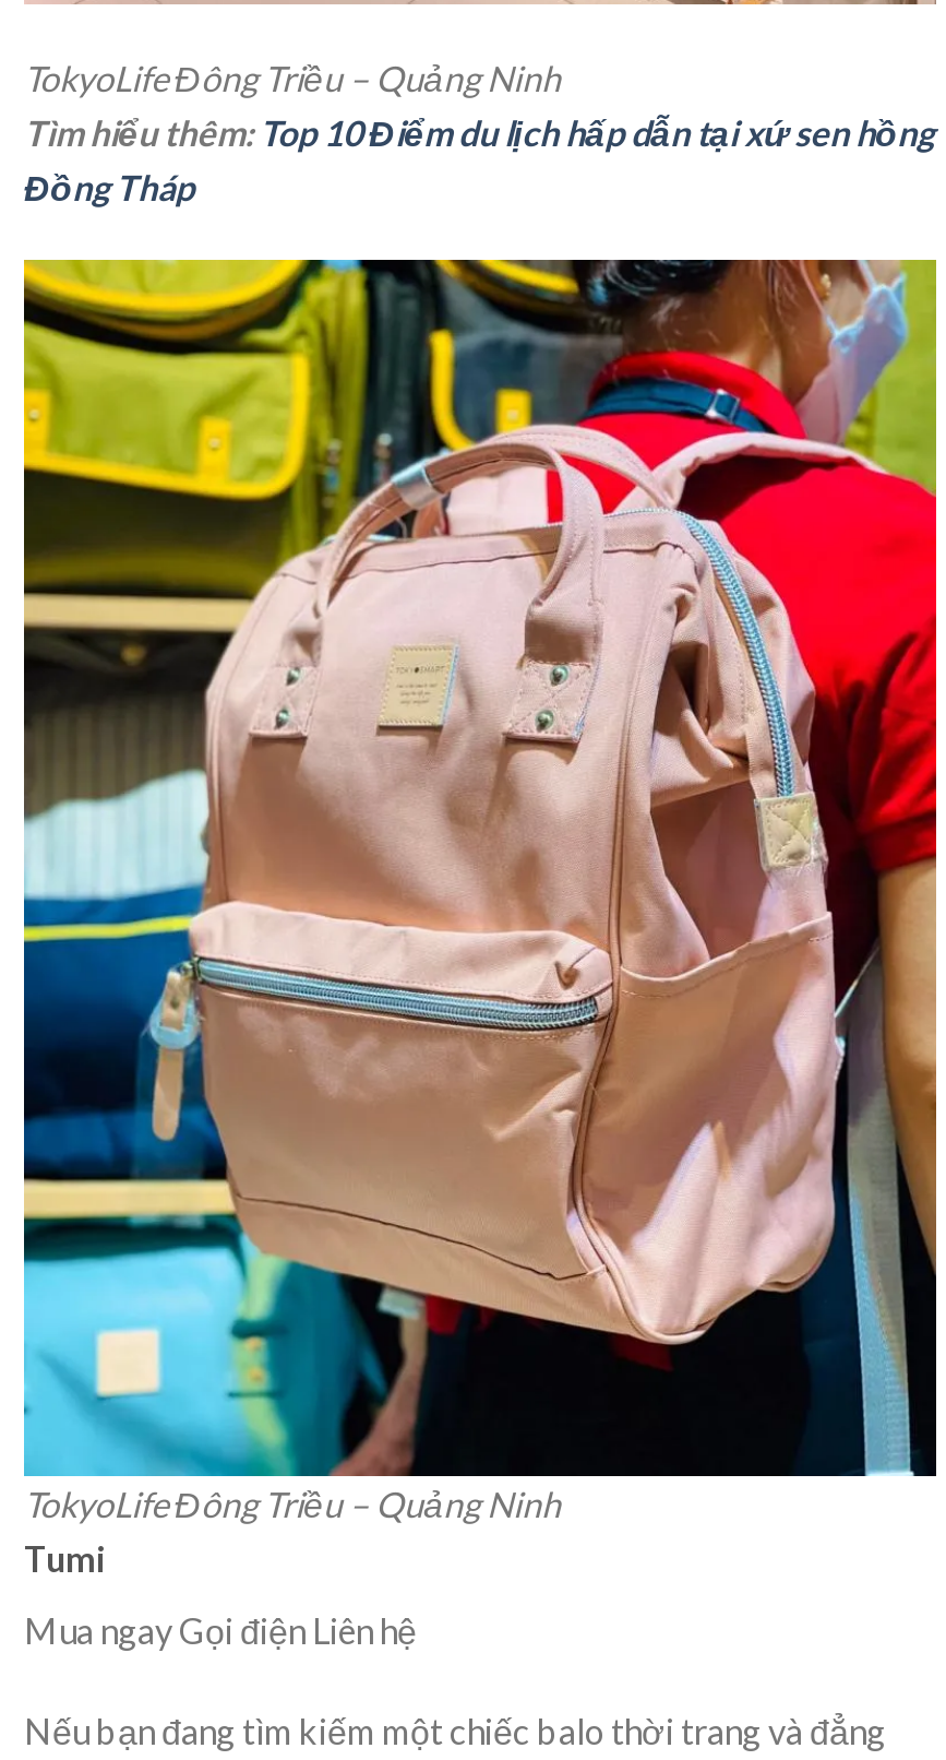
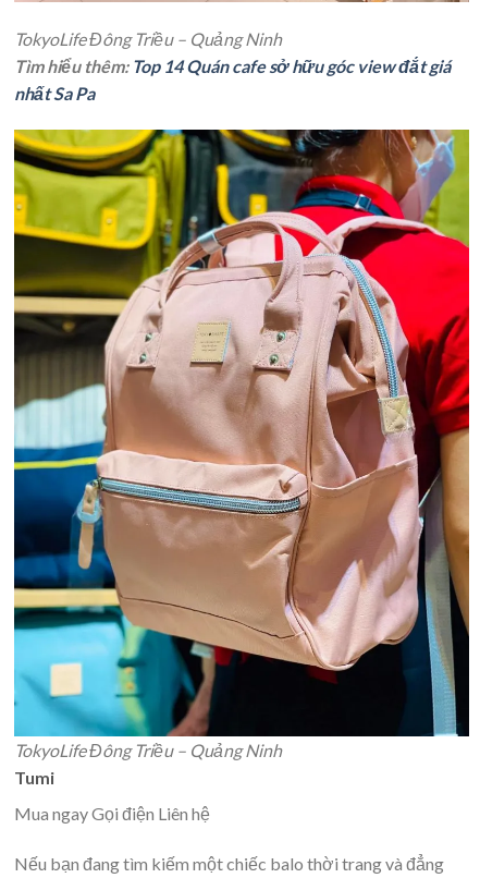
- Tìm hiểu thêm: Top 10 Điểm du lịch hấp dẫn tại xứ sen hồng
- Đồng Tháp
+ Tìm hiểu thêm: Top 14 Quán cafe sở hữu góc view đắt giá
+ nhất Sa Pa
